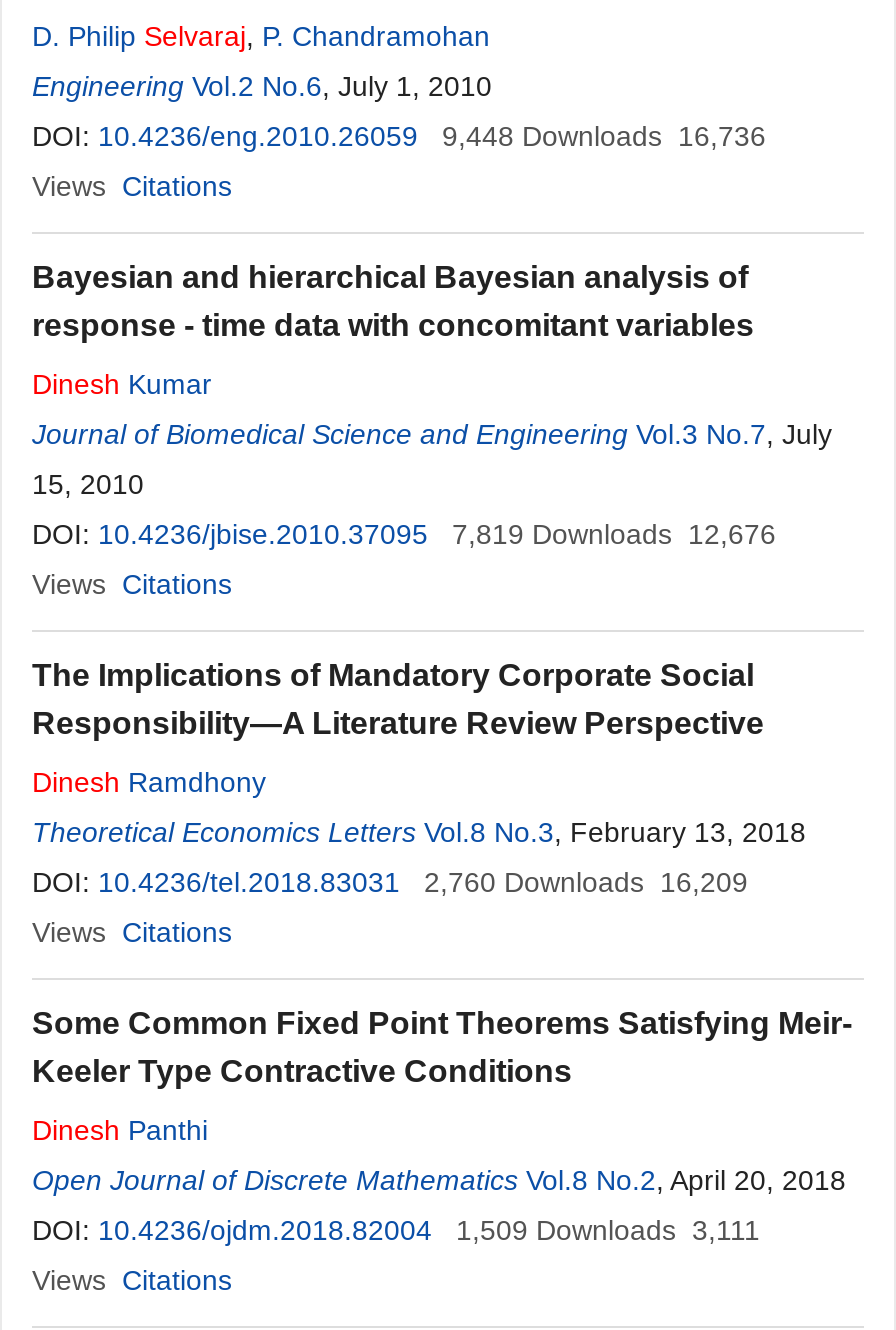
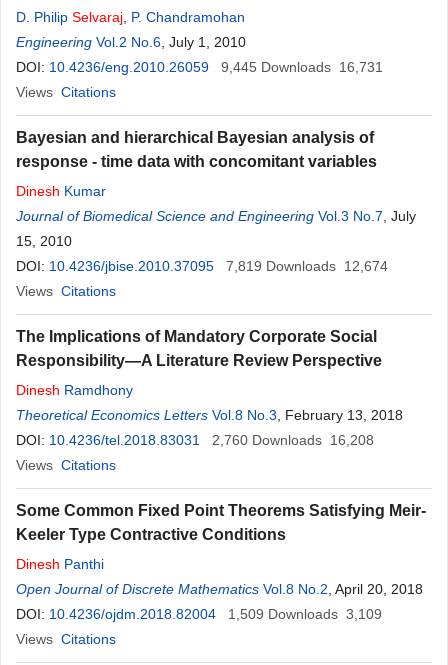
- DOI: 10.4236/eng.2010.26059 9,448 Downloads 16,736
+ DOI: 10.4236/eng.2010.26059 9,445 Downloads 16,731

- DOI: 10.4236/jbise.2010.37095 7,819 Downloads 12,676
+ DOI: 10.4236/jbise.2010.37095 7,819 Downloads 12,674

- DOI: 10.4236/tel.2018.83031 2,760 Downloads 16,209
+ DOI: 10.4236/tel.2018.83031 2,760 Downloads 16,208

- DOI: 10.4236/ojdm.2018.82004 1,509 Downloads 3,111
+ DOI: 10.4236/ojdm.2018.82004 1,509 Downloads 3,109
